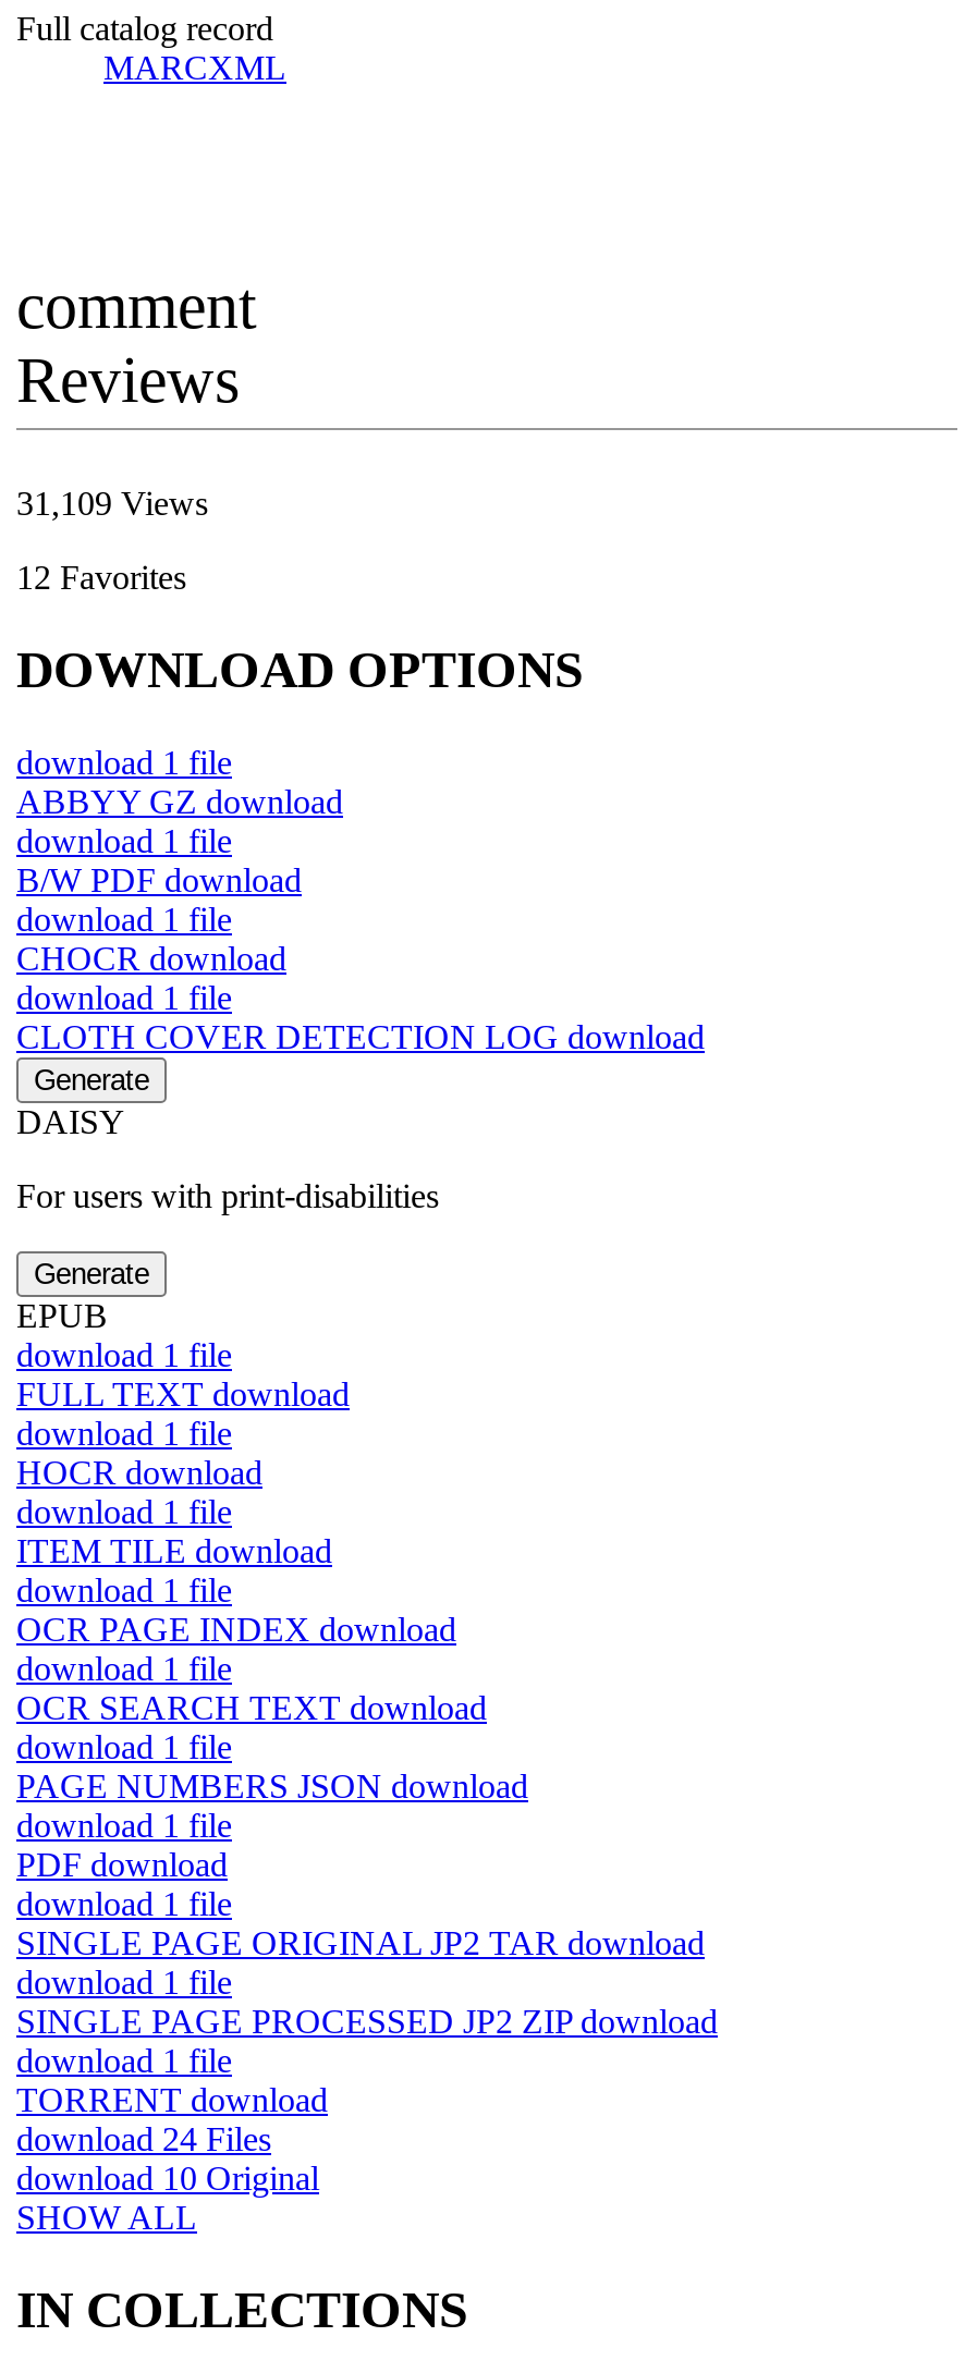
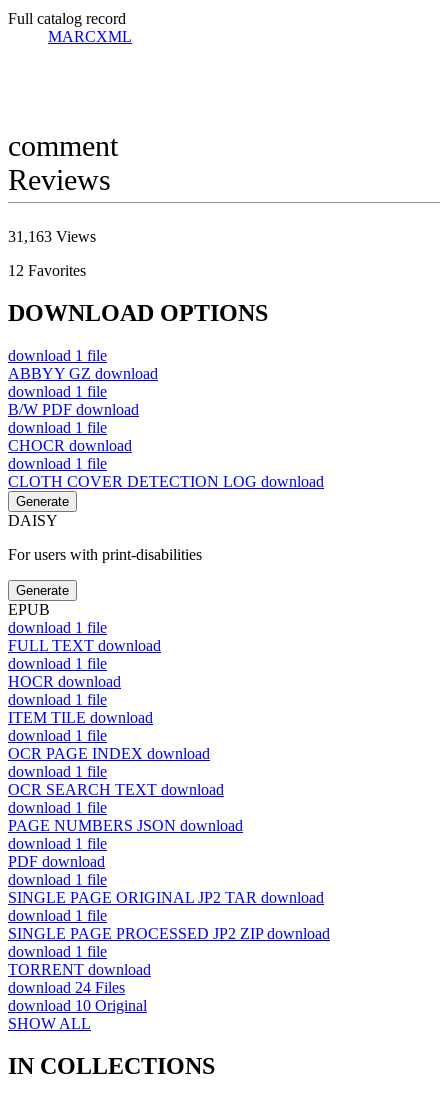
- 31,109 Views
+ 31,163 Views
